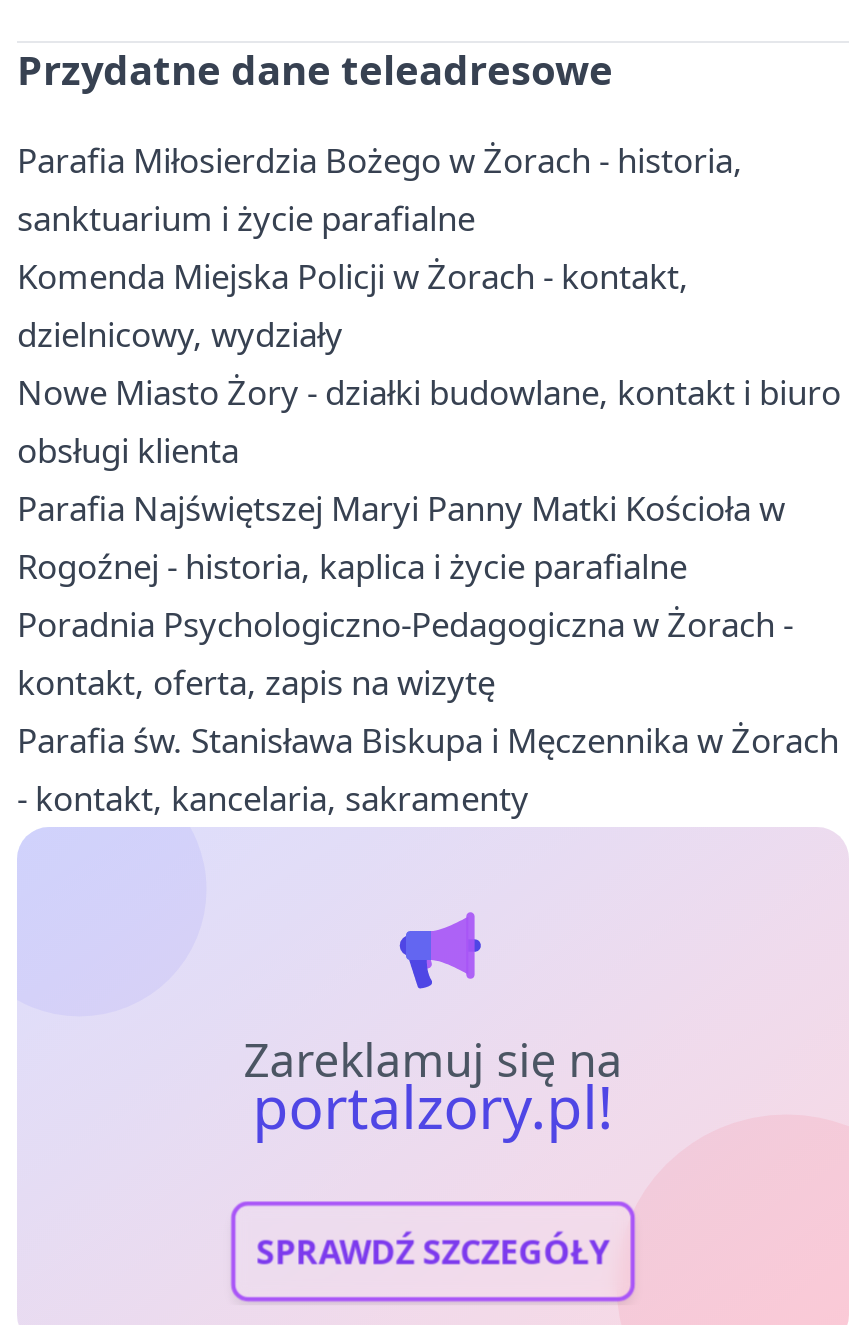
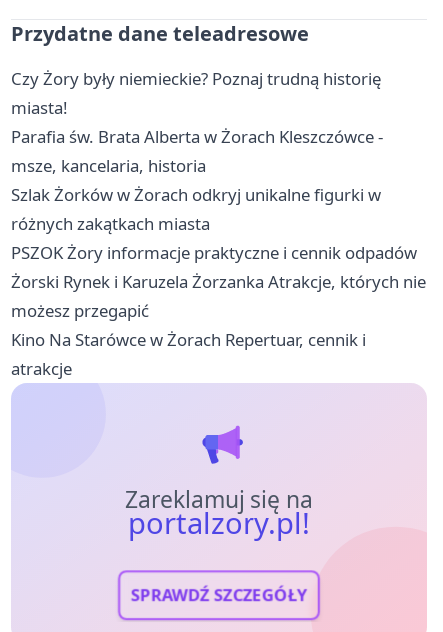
- Parafia Miłosierdzia Bożego w Żorach - historia,
- sanktuarium i życie parafialne
- Komenda Miejska Policji w Żorach - kontakt,
- dzielnicowy, wydziały
- Nowe Miasto Żory - działki budowlane, kontakt i biuro
- obsługi klienta
- Parafia Najświętszej Maryi Panny Matki Kościoła w
- Rogoźnej - historia, kaplica i życie parafialne
- Poradnia Psychologiczno-Pedagogiczna w Żorach -
- kontakt, oferta, zapis na wizytę
- Parafia św. Stanisława Biskupa i Męczennika w Żorach
- - kontakt, kancelaria, sakramenty
+ Czy Żory były niemieckie? Poznaj trudną historię
+ miasta!
+ Parafia św. Brata Alberta w Żorach Kleszczówce -
+ msze, kancelaria, historia
+ Szlak Żorków w Żorach odkryj unikalne figurki w
+ różnych zakątkach miasta
+ PSZOK Żory informacje praktyczne i cennik odpadów
+ Żorski Rynek i Karuzela Żorzanka Atrakcje, których nie
+ możesz przegapić
+ Kino Na Starówce w Żorach Repertuar, cennik i
+ atrakcje
